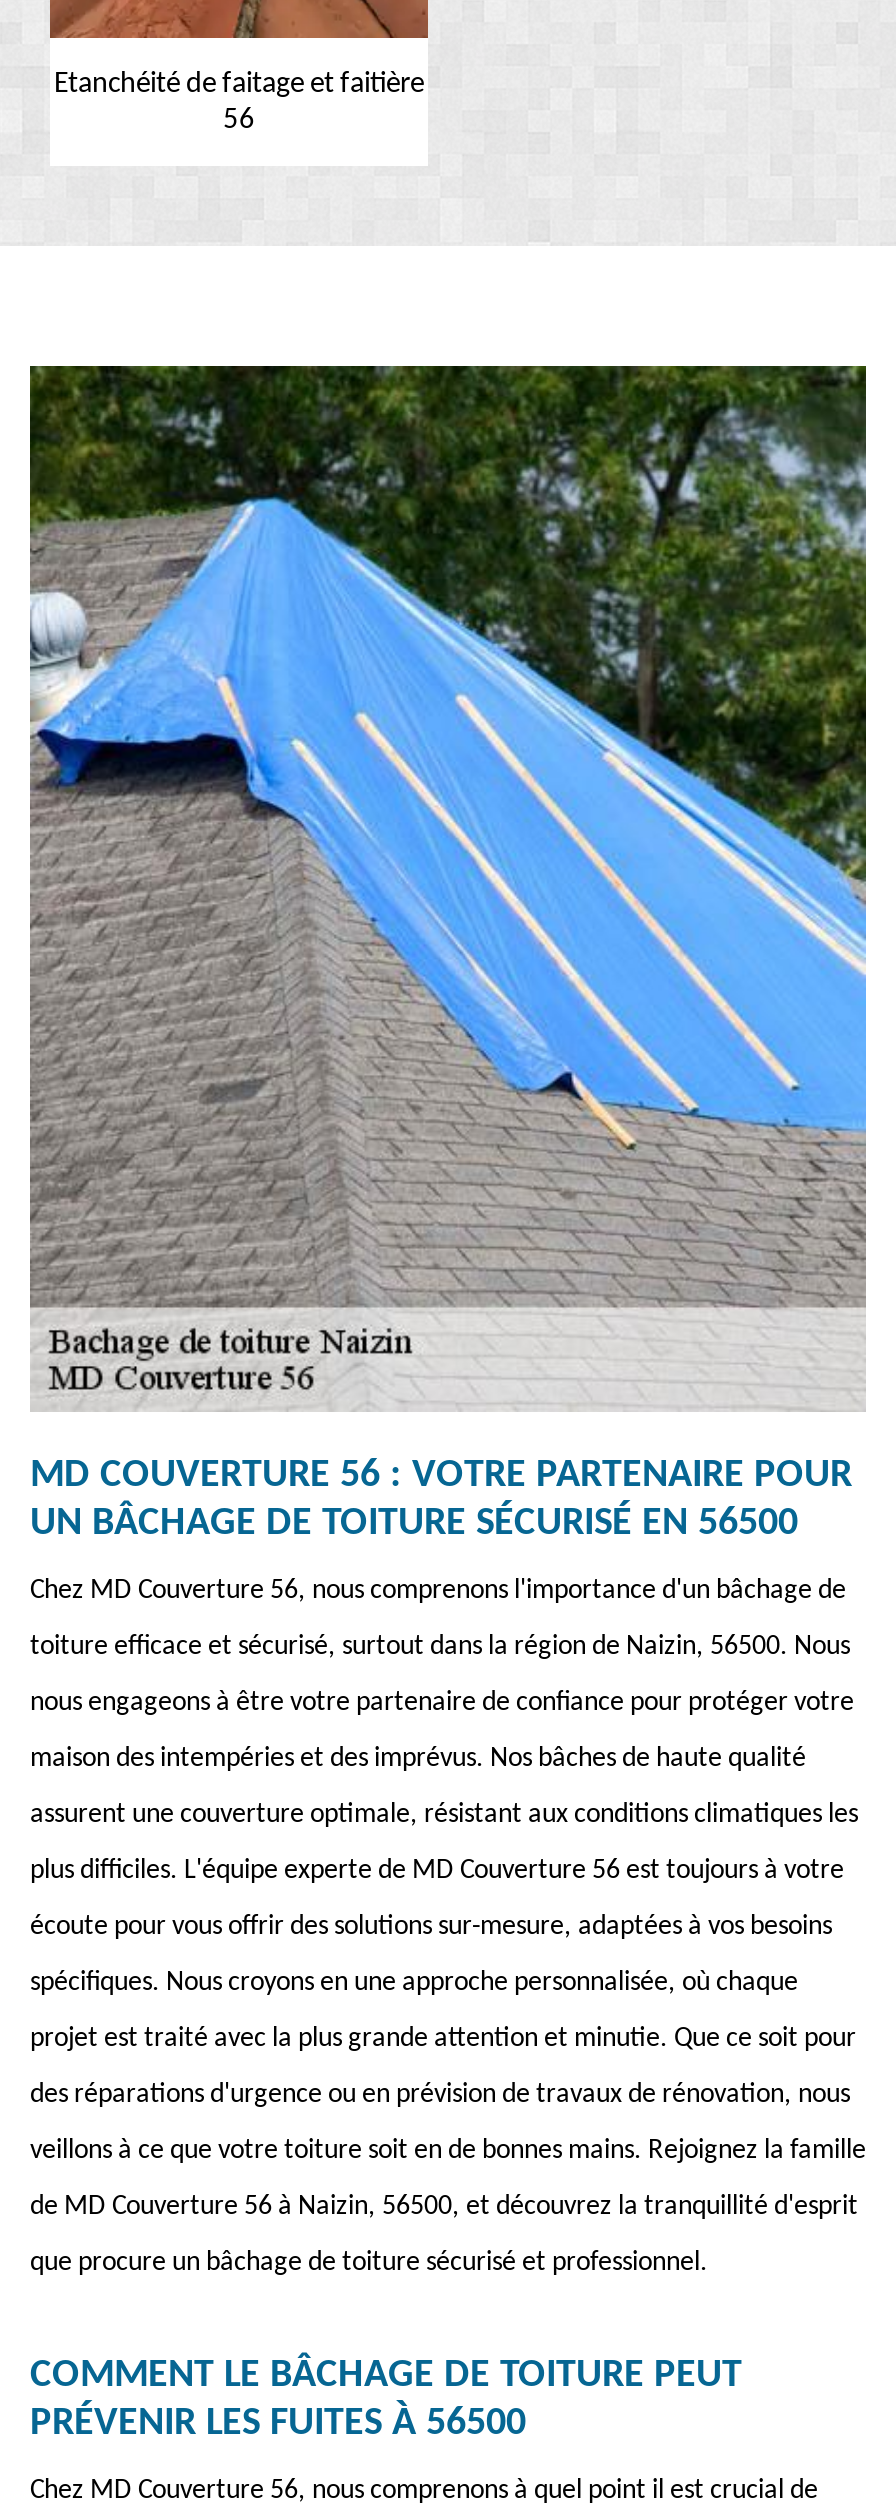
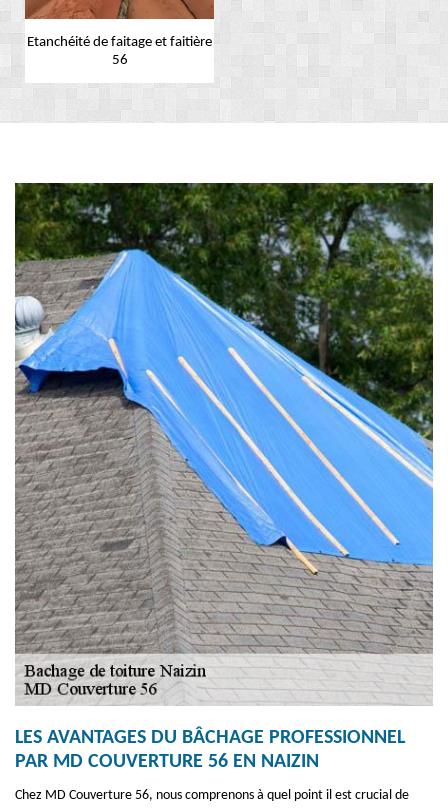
- MD COUVERTURE 56 : VOTRE PARTENAIRE POUR
- UN BÂCHAGE DE TOITURE SÉCURISÉ EN 56500
- Chez MD Couverture 56, nous comprenons l'importance d'un bâchage de
- toiture efficace et sécurisé, surtout dans la région de Naizin, 56500. Nous
- nous engageons à être votre partenaire de confiance pour protéger votre
- maison des intempéries et des imprévus. Nos bâches de haute qualité
- assurent une couverture optimale, résistant aux conditions climatiques les
- plus difficiles. L'équipe experte de MD Couverture 56 est toujours à votre
- écoute pour vous offrir des solutions sur-mesure, adaptées à vos besoins
- spécifiques. Nous croyons en une approche personnalisée, où chaque
- projet est traité avec la plus grande attention et minutie. Que ce soit pour
- des réparations d'urgence ou en prévision de travaux de rénovation, nous
- veillons à ce que votre toiture soit en de bonnes mains. Rejoignez la famille
- de MD Couverture 56 à Naizin, 56500, et découvrez la tranquillité d'esprit
- que procure un bâchage de toiture sécurisé et professionnel.
- COMMENT LE BÂCHAGE DE TOITURE PEUT
- PRÉVENIR LES FUITES À 56500
+ LES AVANTAGES DU BÂCHAGE PROFESSIONNEL
+ PAR MD COUVERTURE 56 EN NAIZIN
